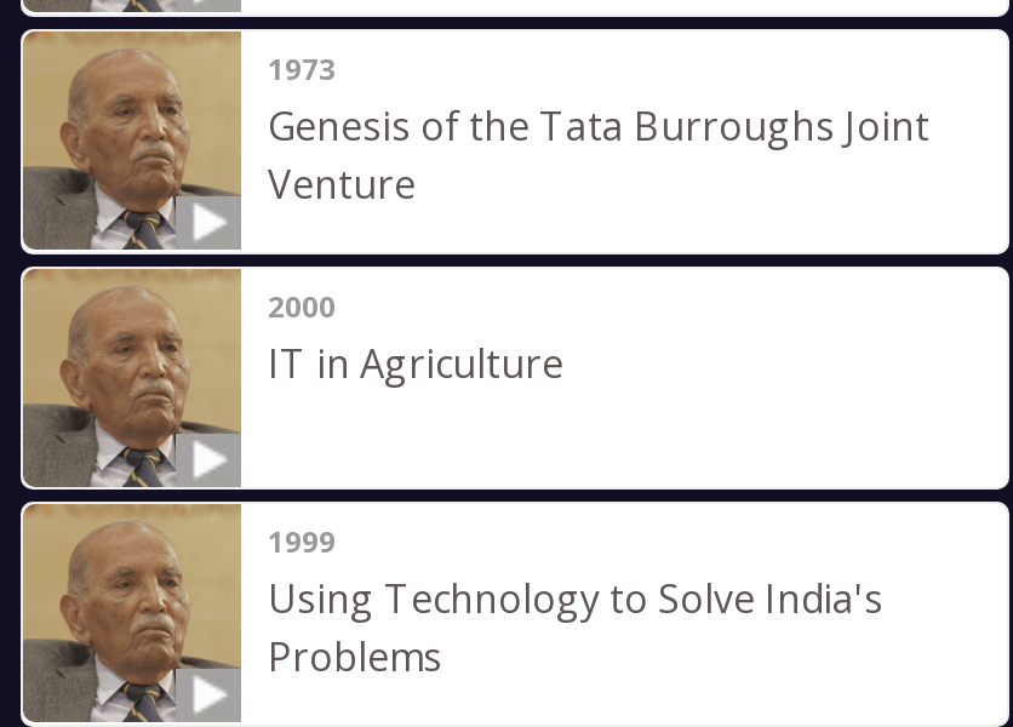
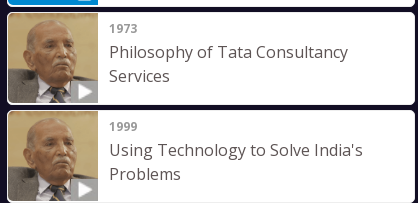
- Genesis of the Tata Burroughs Joint
- Venture
- 2000
- IT in Agriculture
+ Philosophy of Tata Consultancy
+ Services
